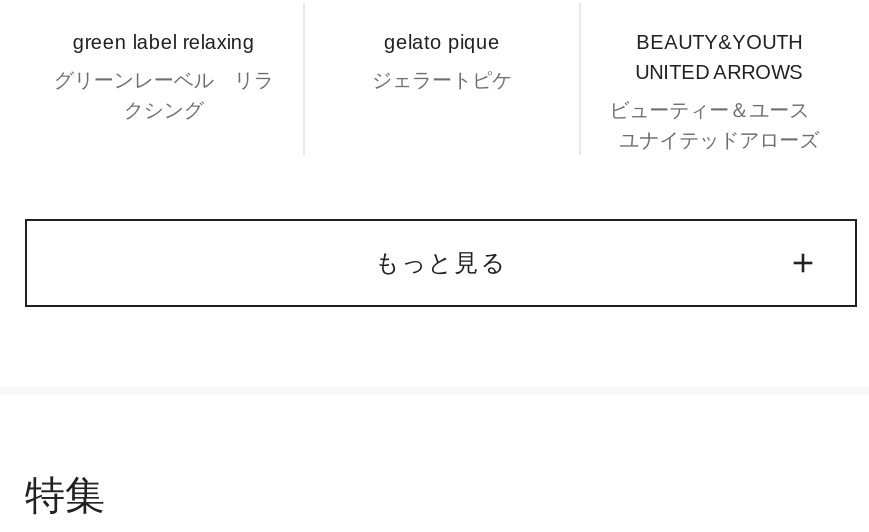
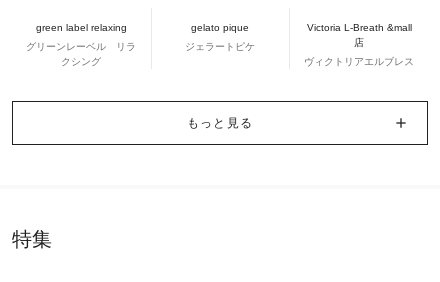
- BEAUTY&YOUTH
- UNITED ARROWS
+ Victoria L-Breath &mall
+ 店

- ビューティー＆ユース
- ユナイテッドアローズ
+ ヴィクトリアエルブレス
